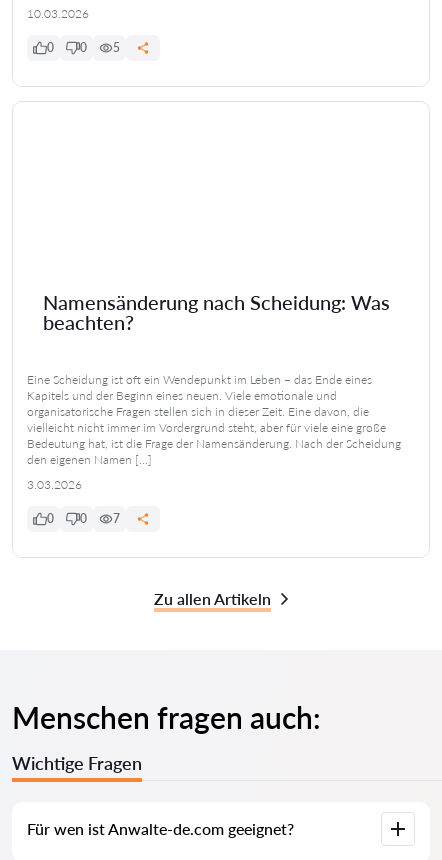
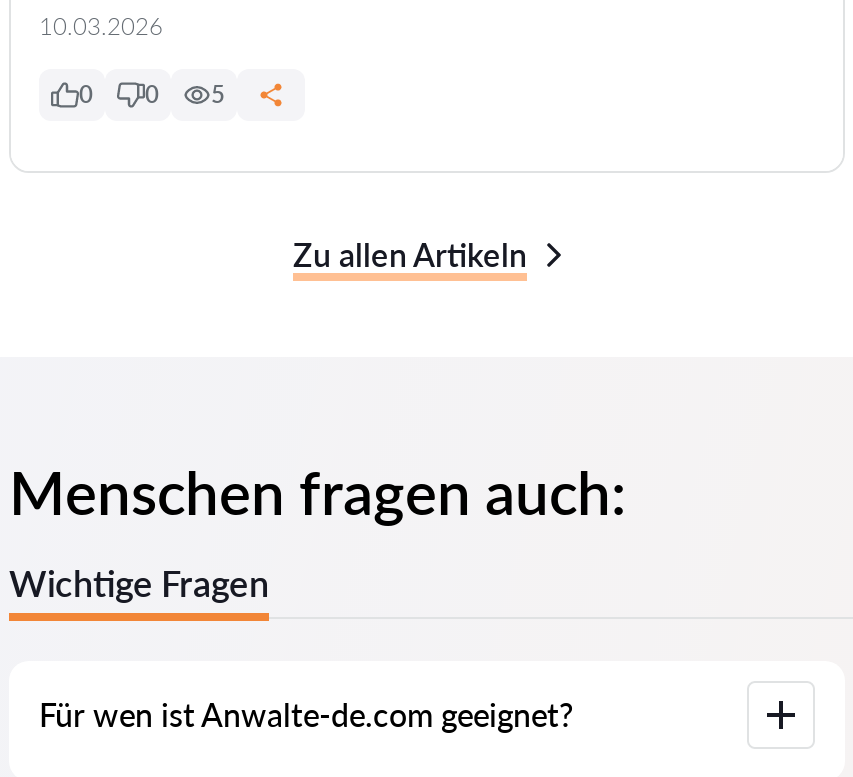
- Namensänderung nach Scheidung: Was
- beachten?
- Eine Scheidung ist oft ein Wendepunkt im Leben – das Ende eines
- Kapitels und der Beginn eines neuen. Viele emotionale und
- organisatorische Fragen stellen sich in dieser Zeit. Eine davon, die
- vielleicht nicht immer im Vordergrund steht, aber für viele eine große
- Bedeutung hat, ist die Frage der Namensänderung. Nach der Scheidung
- den eigenen Namen […]
- 3.03.2026
- 0
- 0
- 7
